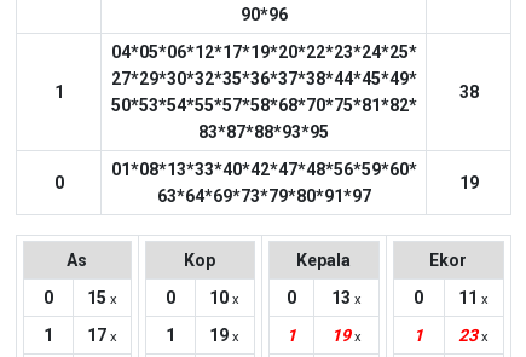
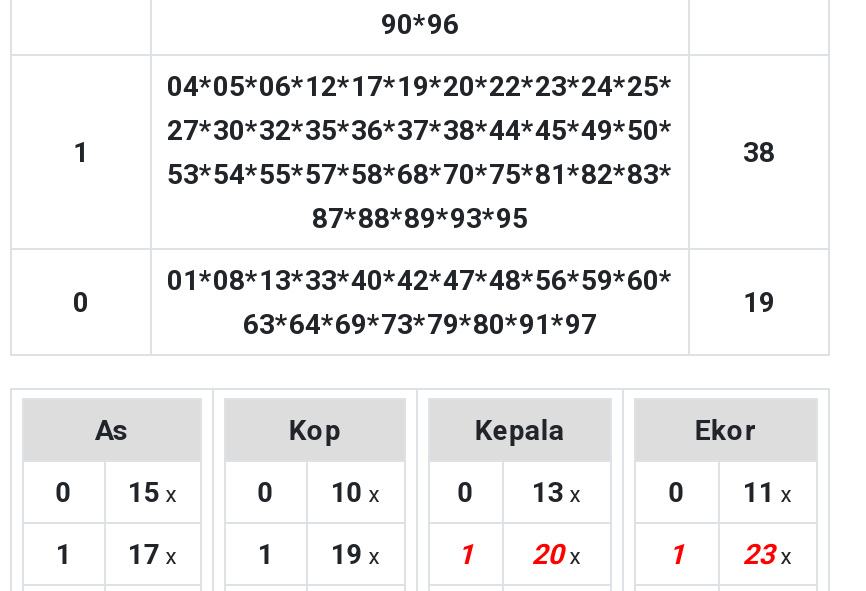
- 27*29*30*32*35*36*37*38*44*45*49*
+ 27*30*32*35*36*37*38*44*45*49*50*

- 50*53*54*55*57*58*68*70*75*81*82*
+ 53*54*55*57*58*68*70*75*81*82*83*

- 83*87*88*93*95
+ 87*88*89*93*95

- 1 19 x
+ 1 20 x
